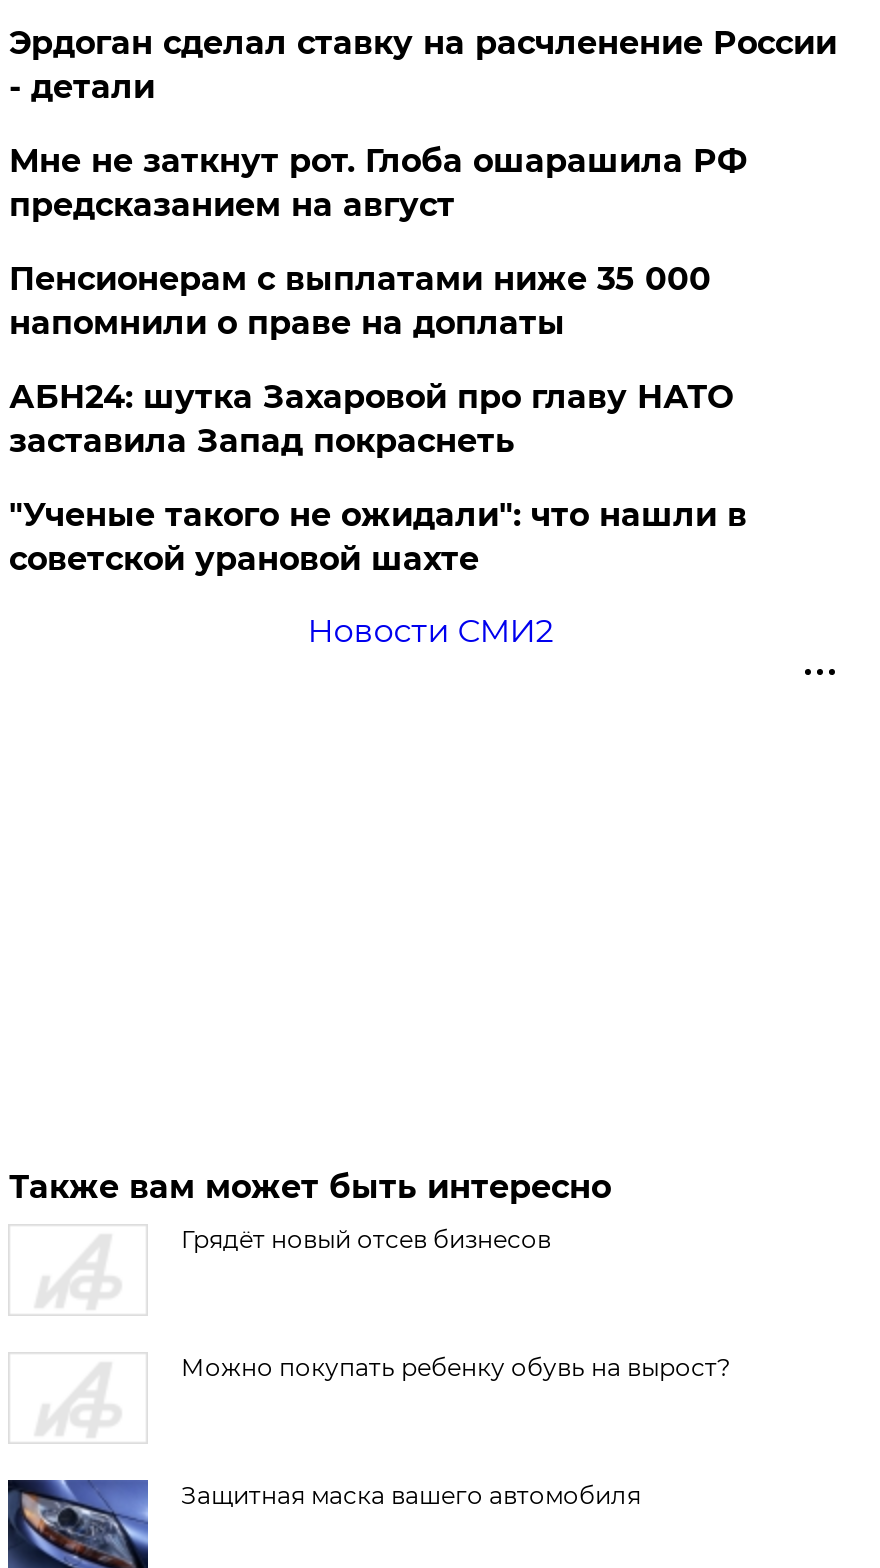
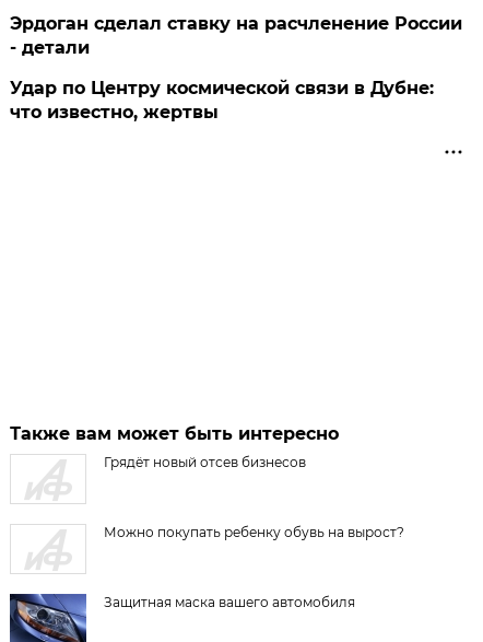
- Мне не заткнут рот. Глоба ошарашила РФ
- предсказанием на август
- Пенсионерам с выплатами ниже 35 000
- напомнили о праве на доплаты
- АБН24: шутка Захаровой про главу НАТО
- заставила Запад покраснеть
- "Ученые такого не ожидали": что нашли в
- советской урановой шахте
- Новости СМИ2
+ Удар по Центру космической связи в Дубне:
+ что известно, жертвы
